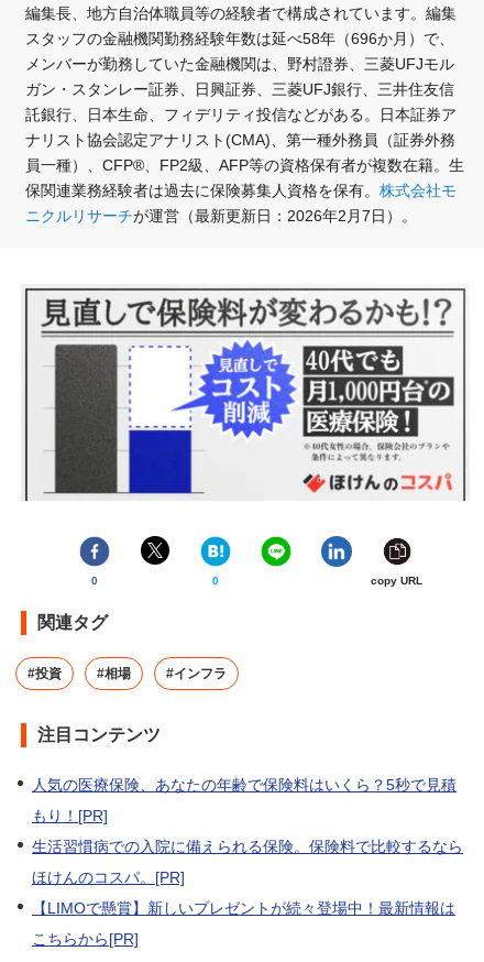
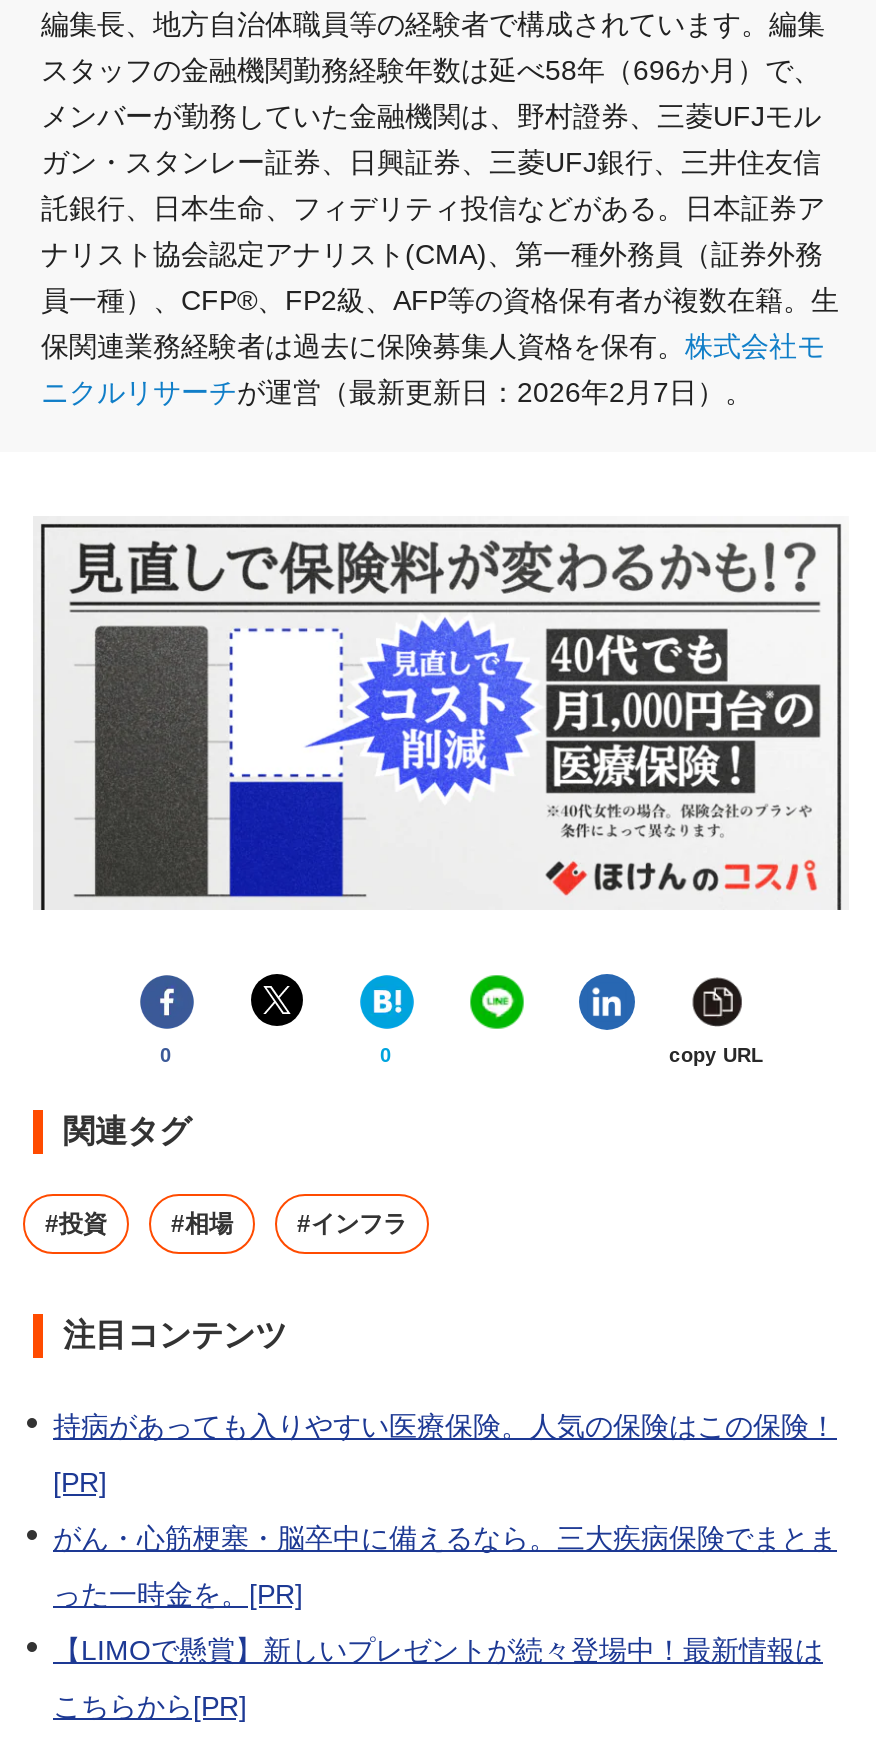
- 人気の医療保険、あなたの年齢で保険料はいくら？5秒で見積
+ 持病があっても入りやすい医療保険。人気の保険はこの保険！

- もり！[PR]
+ [PR]

- 生活習慣病での入院に備えられる保険。保険料で比較するなら
+ がん・心筋梗塞・脳卒中に備えるなら。三大疾病保険でまとま

- ほけんのコスパ。[PR]
+ った一時金を。[PR]
